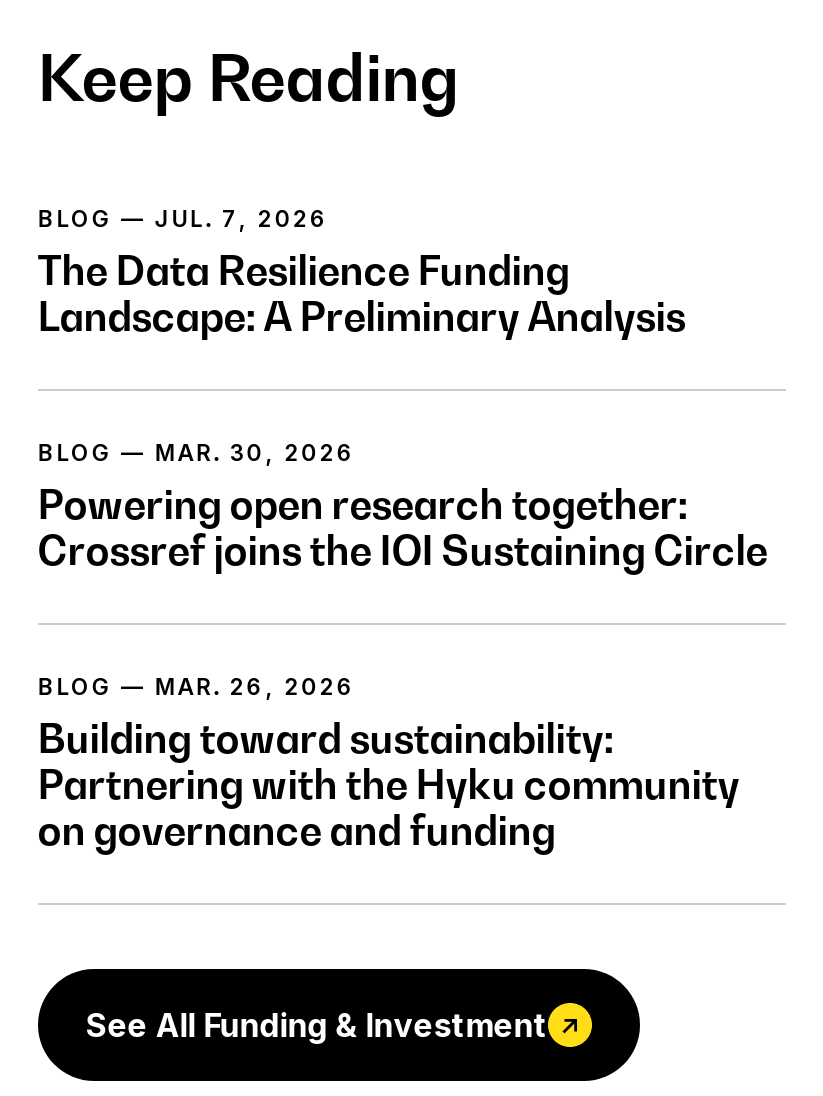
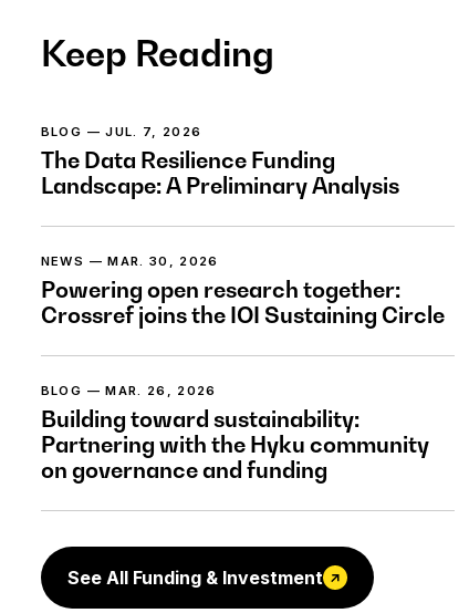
- BLOG — MAR. 30, 2026
+ NEWS — MAR. 30, 2026
